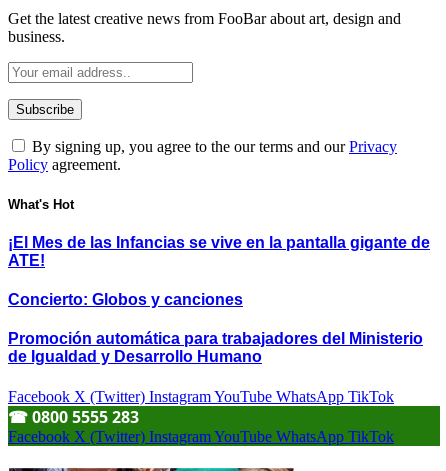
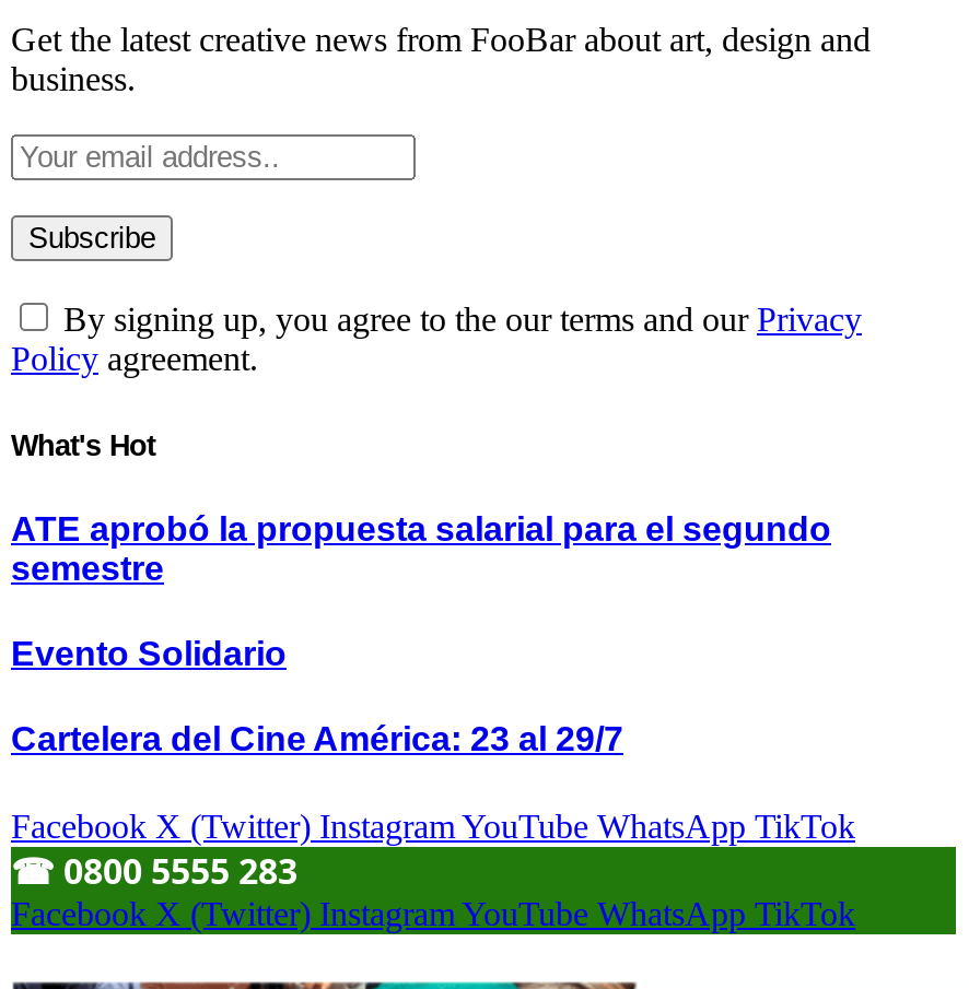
- ¡El Mes de las Infancias se vive en la pantalla gigante de
- ATE!
+ ATE aprobó la propuesta salarial para el segundo
+ semestre

- Concierto: Globos y canciones
+ Evento Solidario

- Promoción automática para trabajadores del Ministerio
- de Igualdad y Desarrollo Humano
+ Cartelera del Cine América: 23 al 29/7
